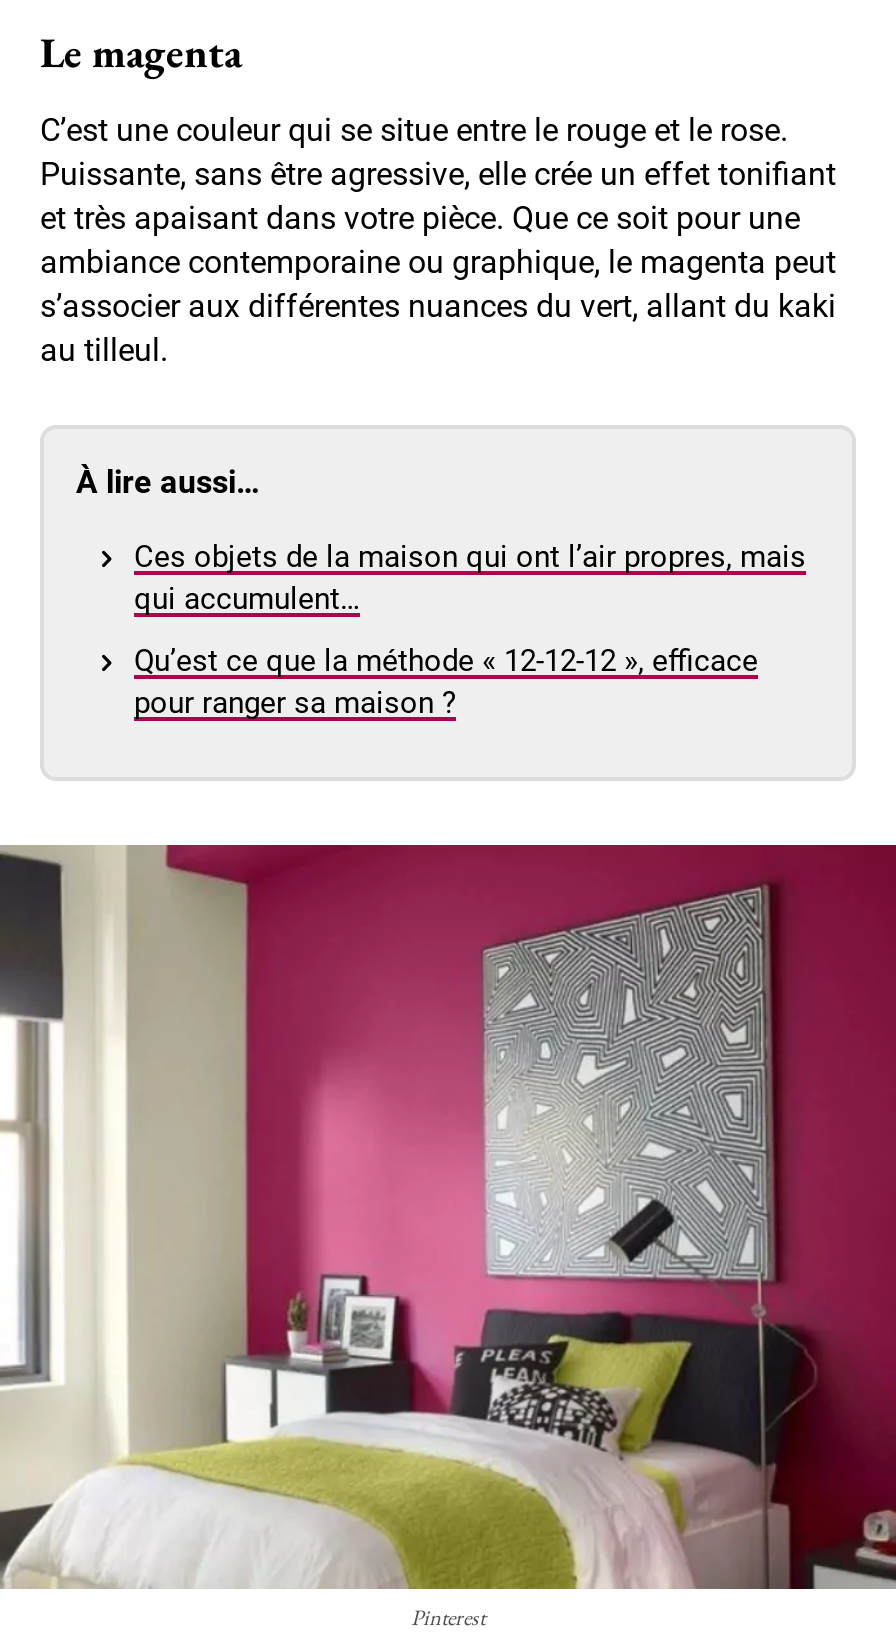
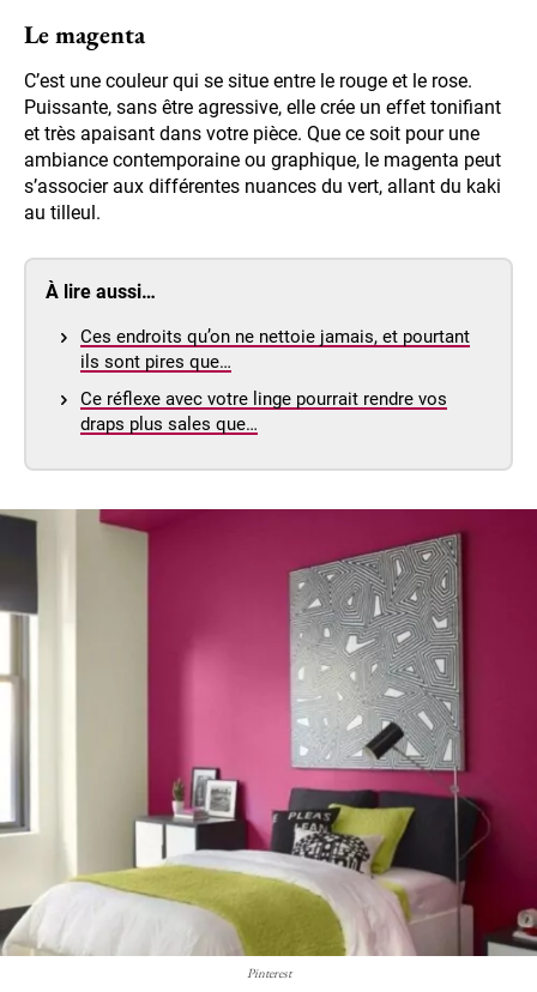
- Ces objets de la maison qui ont l’air propres, mais
- qui accumulent…
+ Ces endroits qu’on ne nettoie jamais, et pourtant
+ ils sont pires que…

- Qu’est ce que la méthode « 12-12-12 », efficace
- pour ranger sa maison ?
+ Ce réflexe avec votre linge pourrait rendre vos
+ draps plus sales que…
